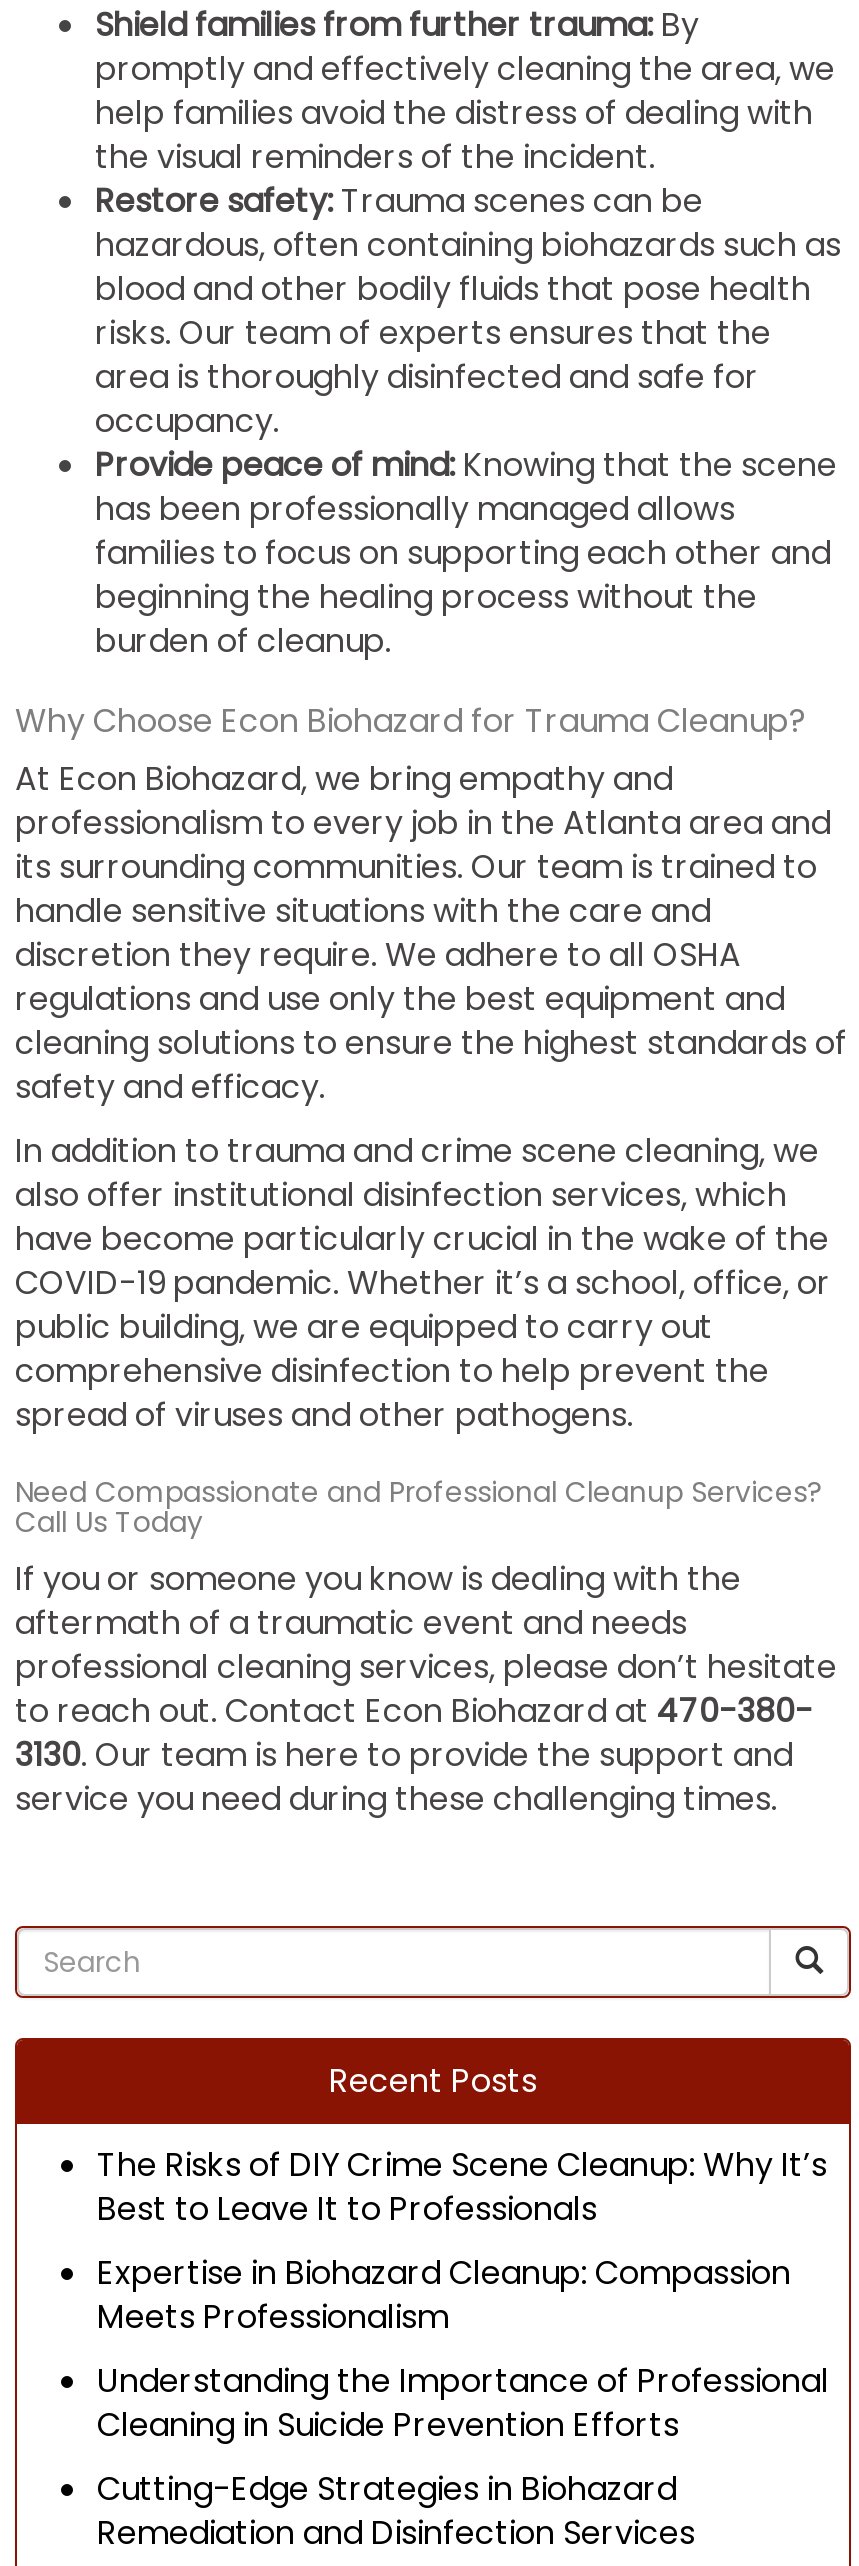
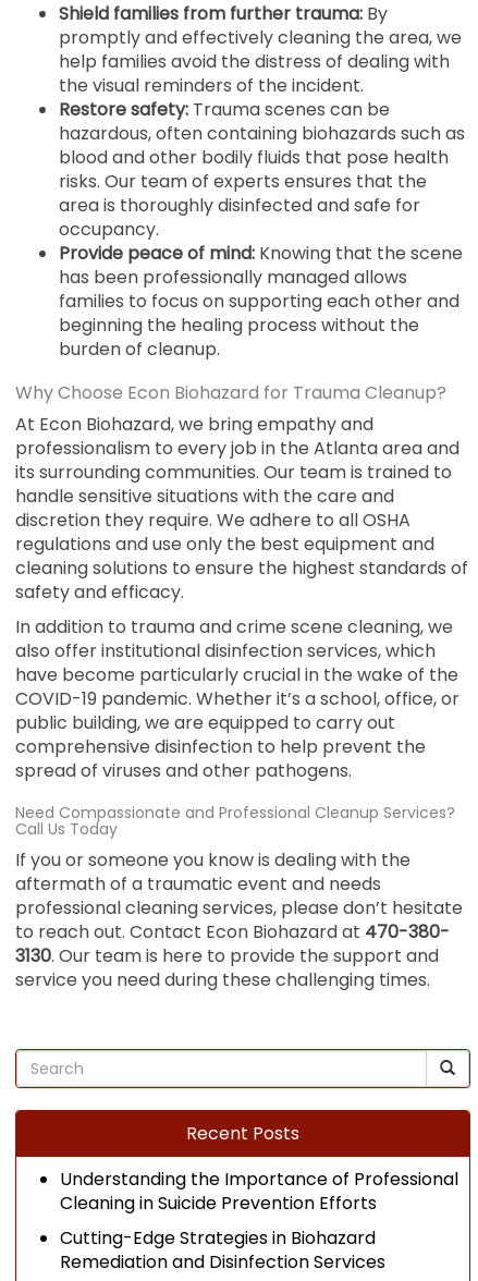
- The Risks of DIY Crime Scene Cleanup: Why It’s
- Best to Leave It to Professionals
- Expertise in Biohazard Cleanup: Compassion
- Meets Professionalism
